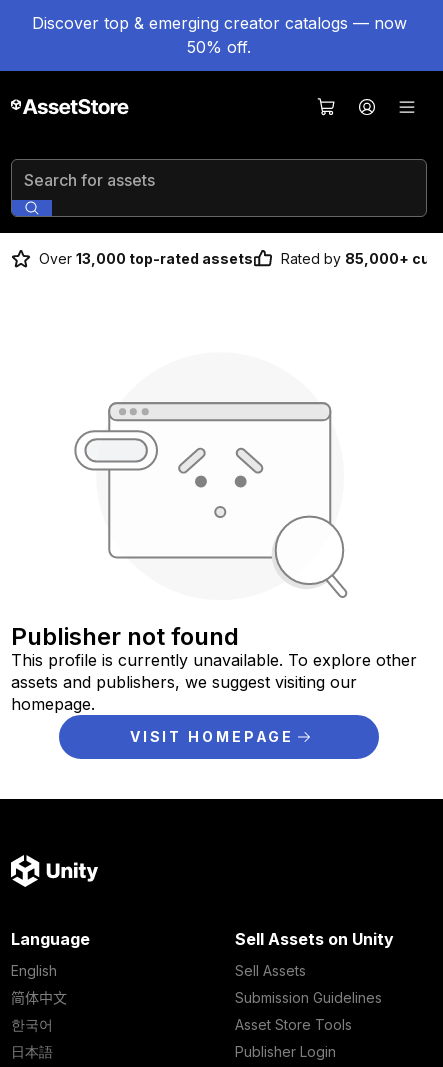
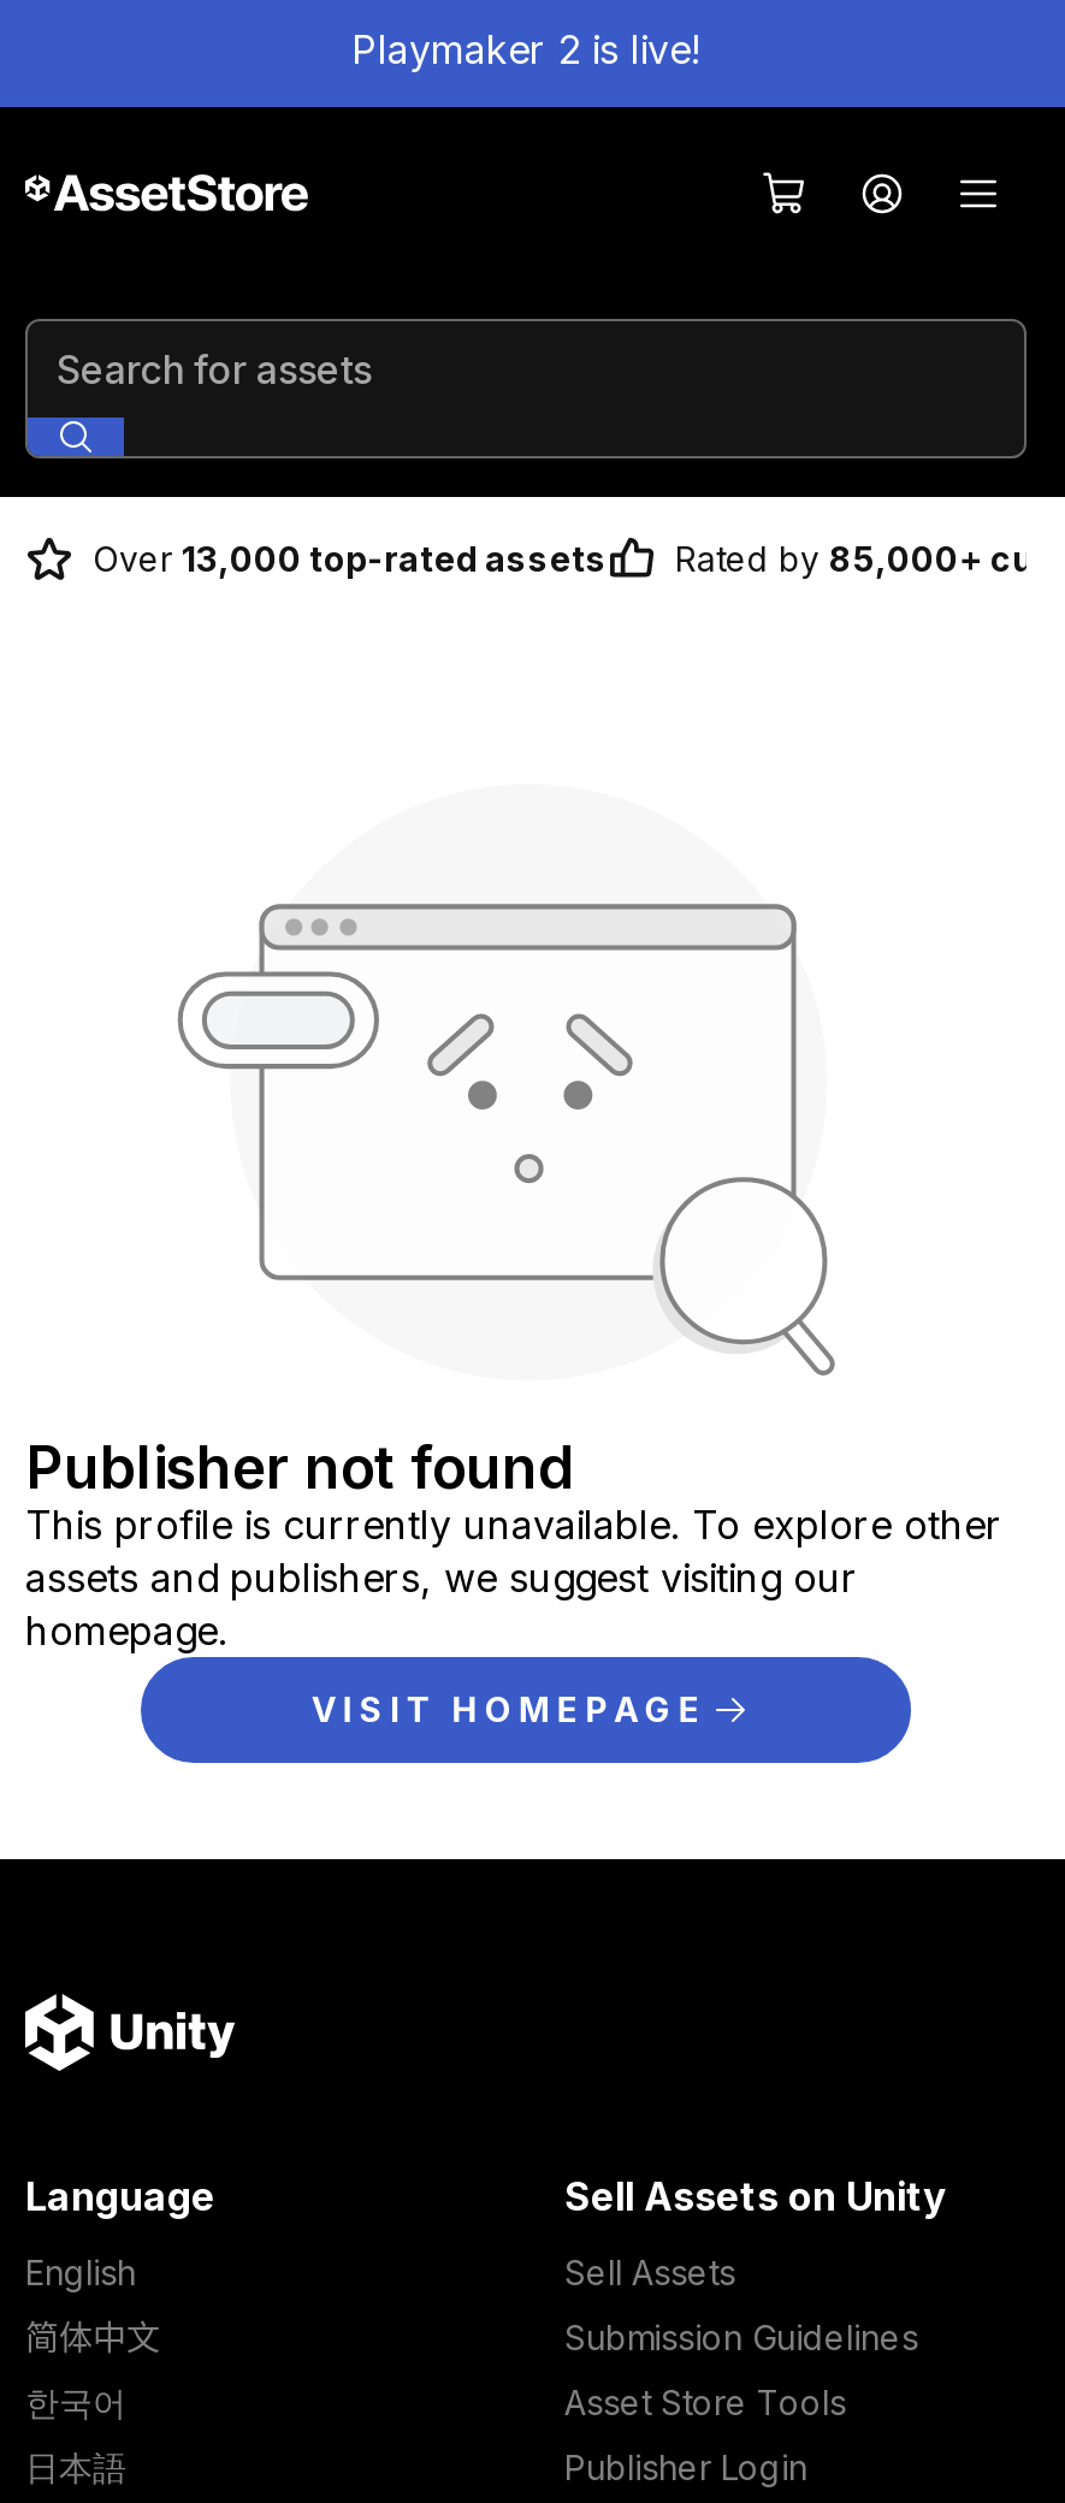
- Discover top & emerging creator catalogs — now
- 50% off.
+ Playmaker 2 is live!
